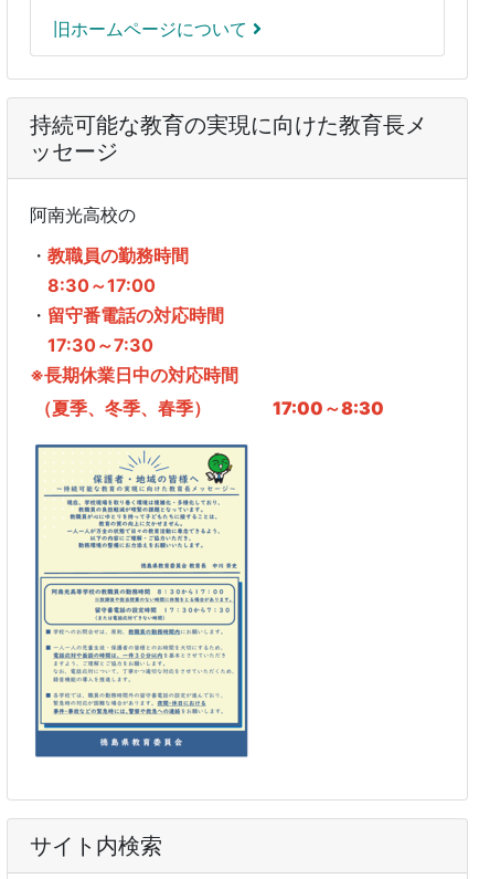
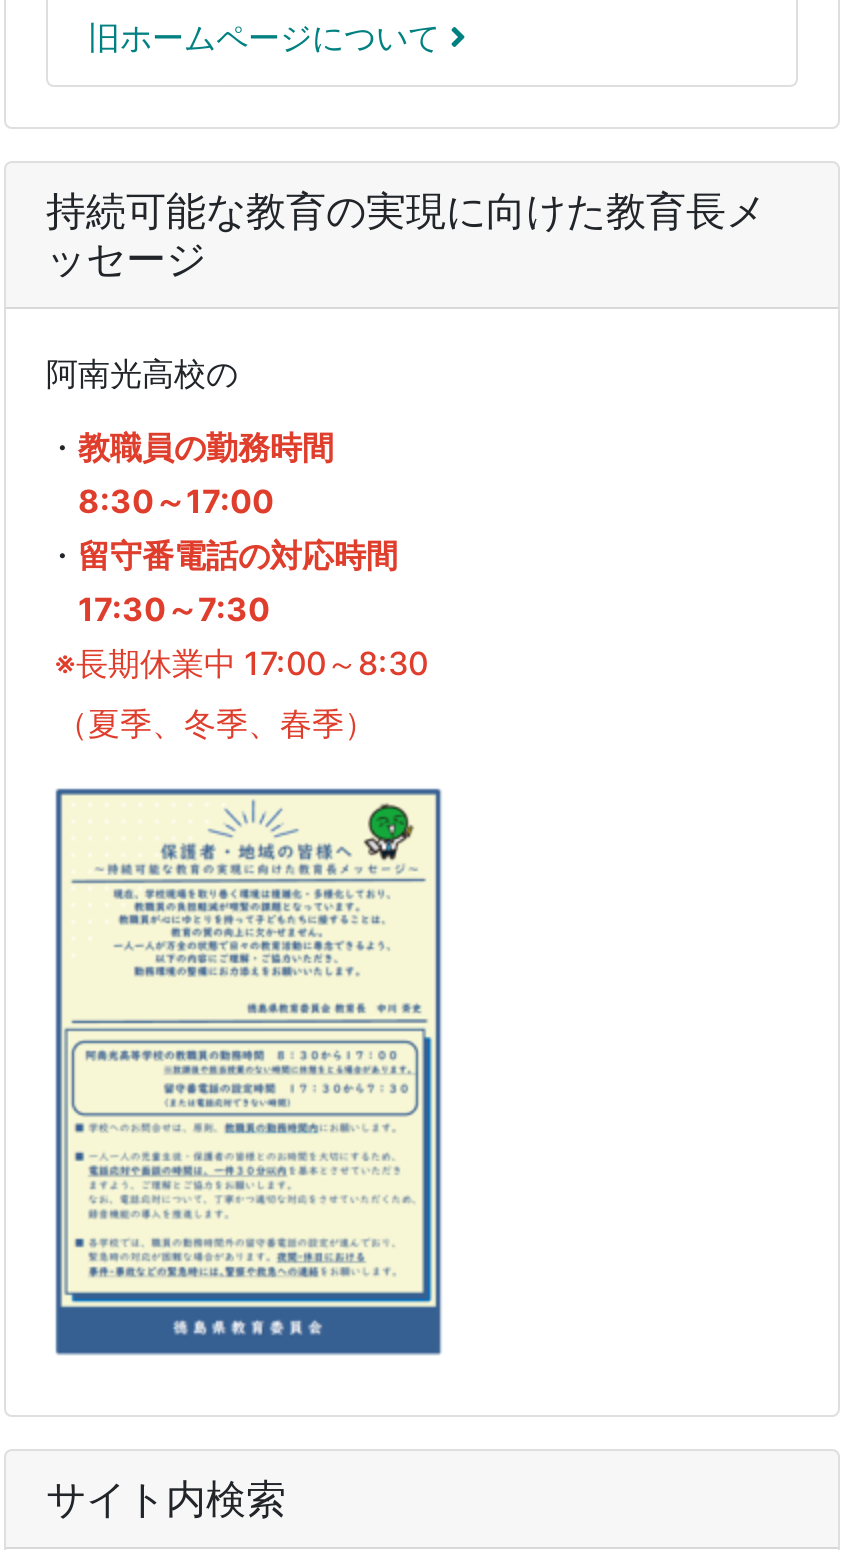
- ※長期休業日中の対応時間
+ ※長期休業中 17:00～8:30

- （夏季、冬季、春季）17:00～8:30
+ （夏季、冬季、春季）
